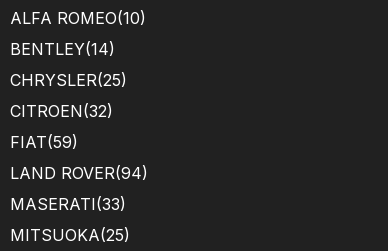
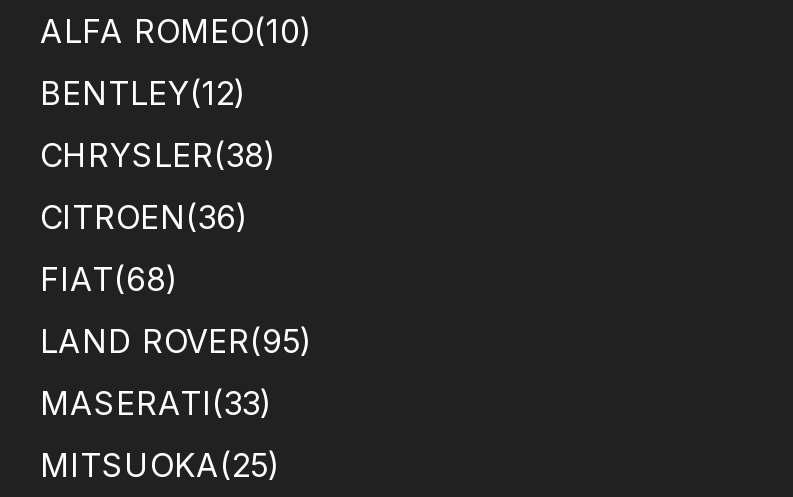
- BENTLEY(14)
+ BENTLEY(12)

- CHRYSLER(25)
+ CHRYSLER(38)

- CITROEN (32)
+ CITROEN (36)

- FIAT(59)
+ FIAT(68)

- LAND ROVER(94)
+ LAND ROVER(95)
